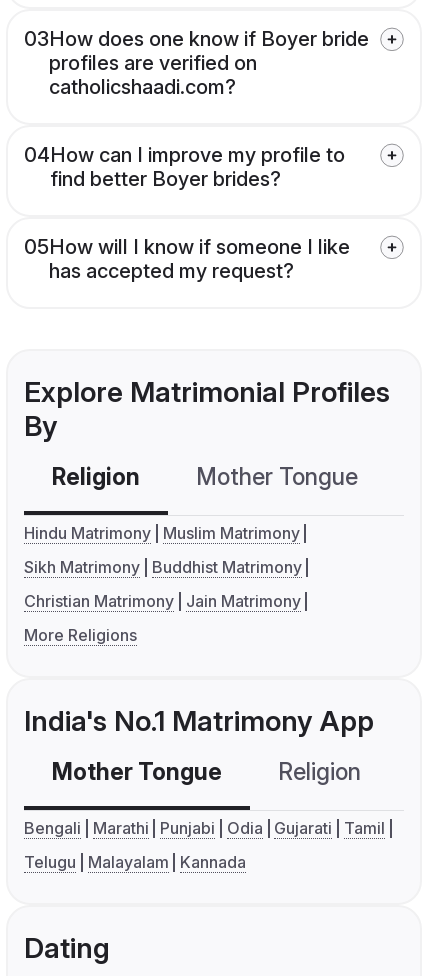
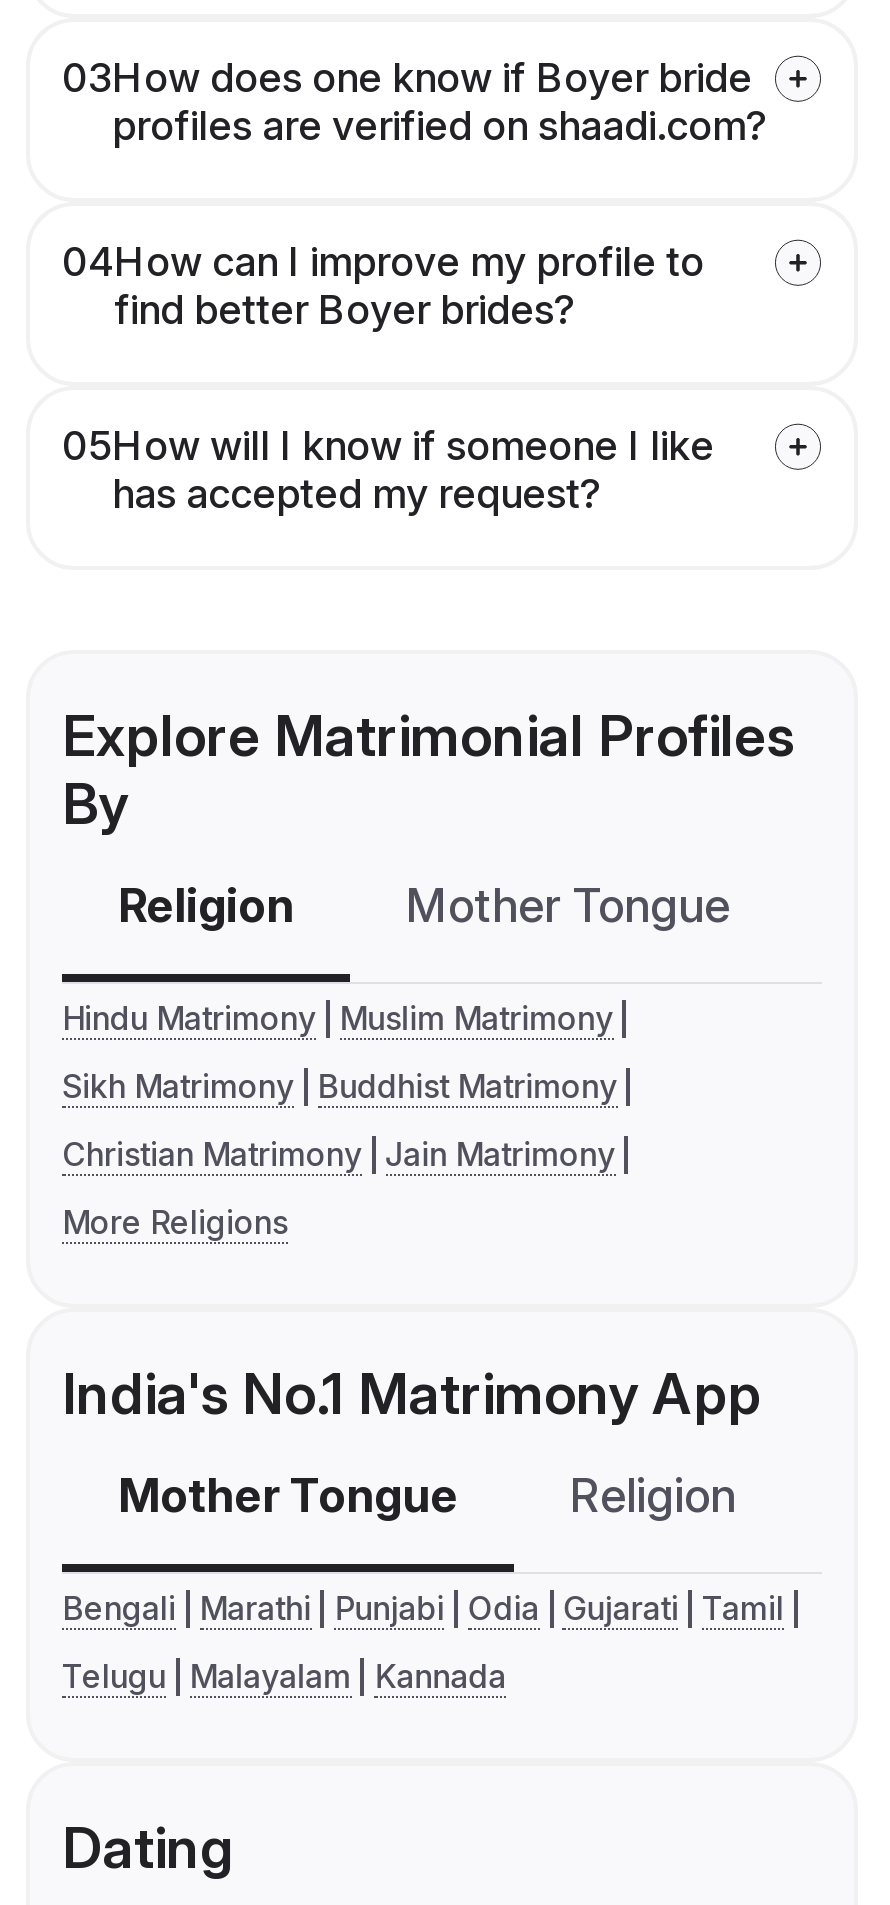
- profiles are verified on
- catholicshaadi.com?
+ profiles are verified on shaadi.com?
